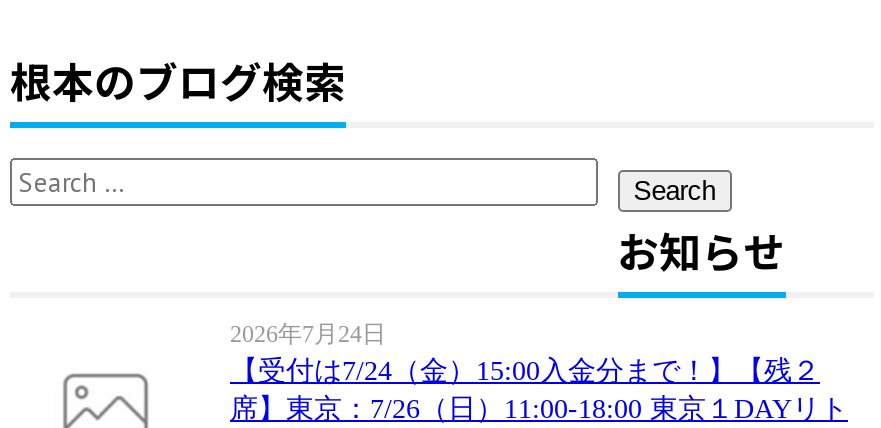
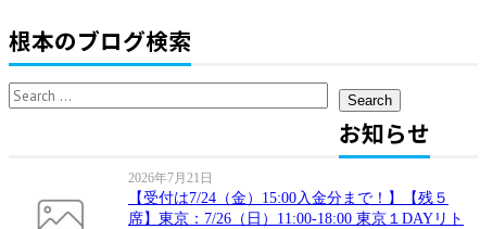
- 2026年7月24日
+ 2026年7月21日

- 【受付は7/24（金）15:00入金分まで！】【残２
+ 【受付は7/24（金）15:00入金分まで！】【残５
